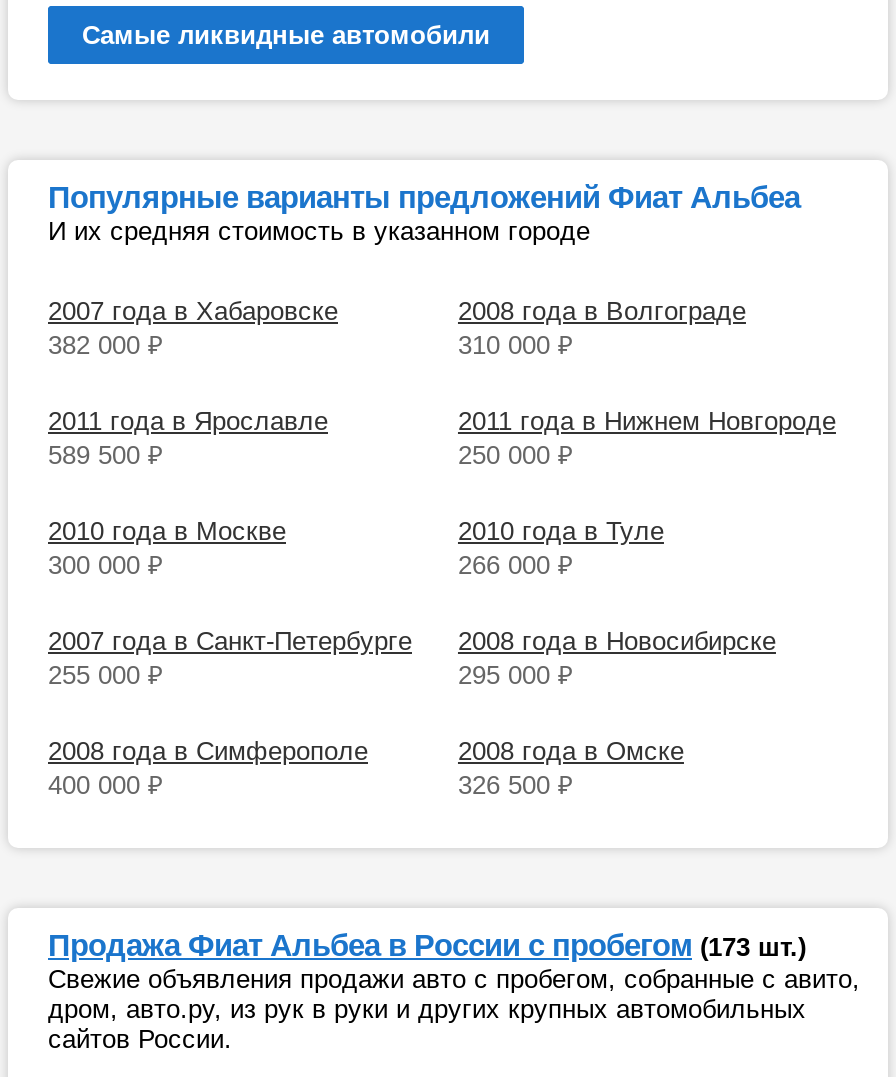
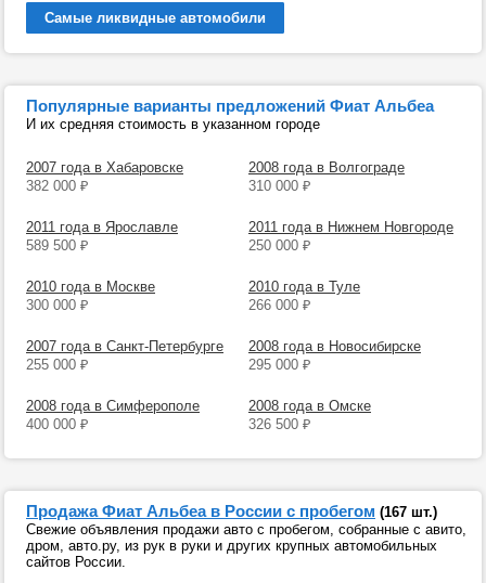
- Продажа Фиат Альбеа в России с пробегом (173 шт.)
+ Продажа Фиат Альбеа в России с пробегом (167 шт.)
